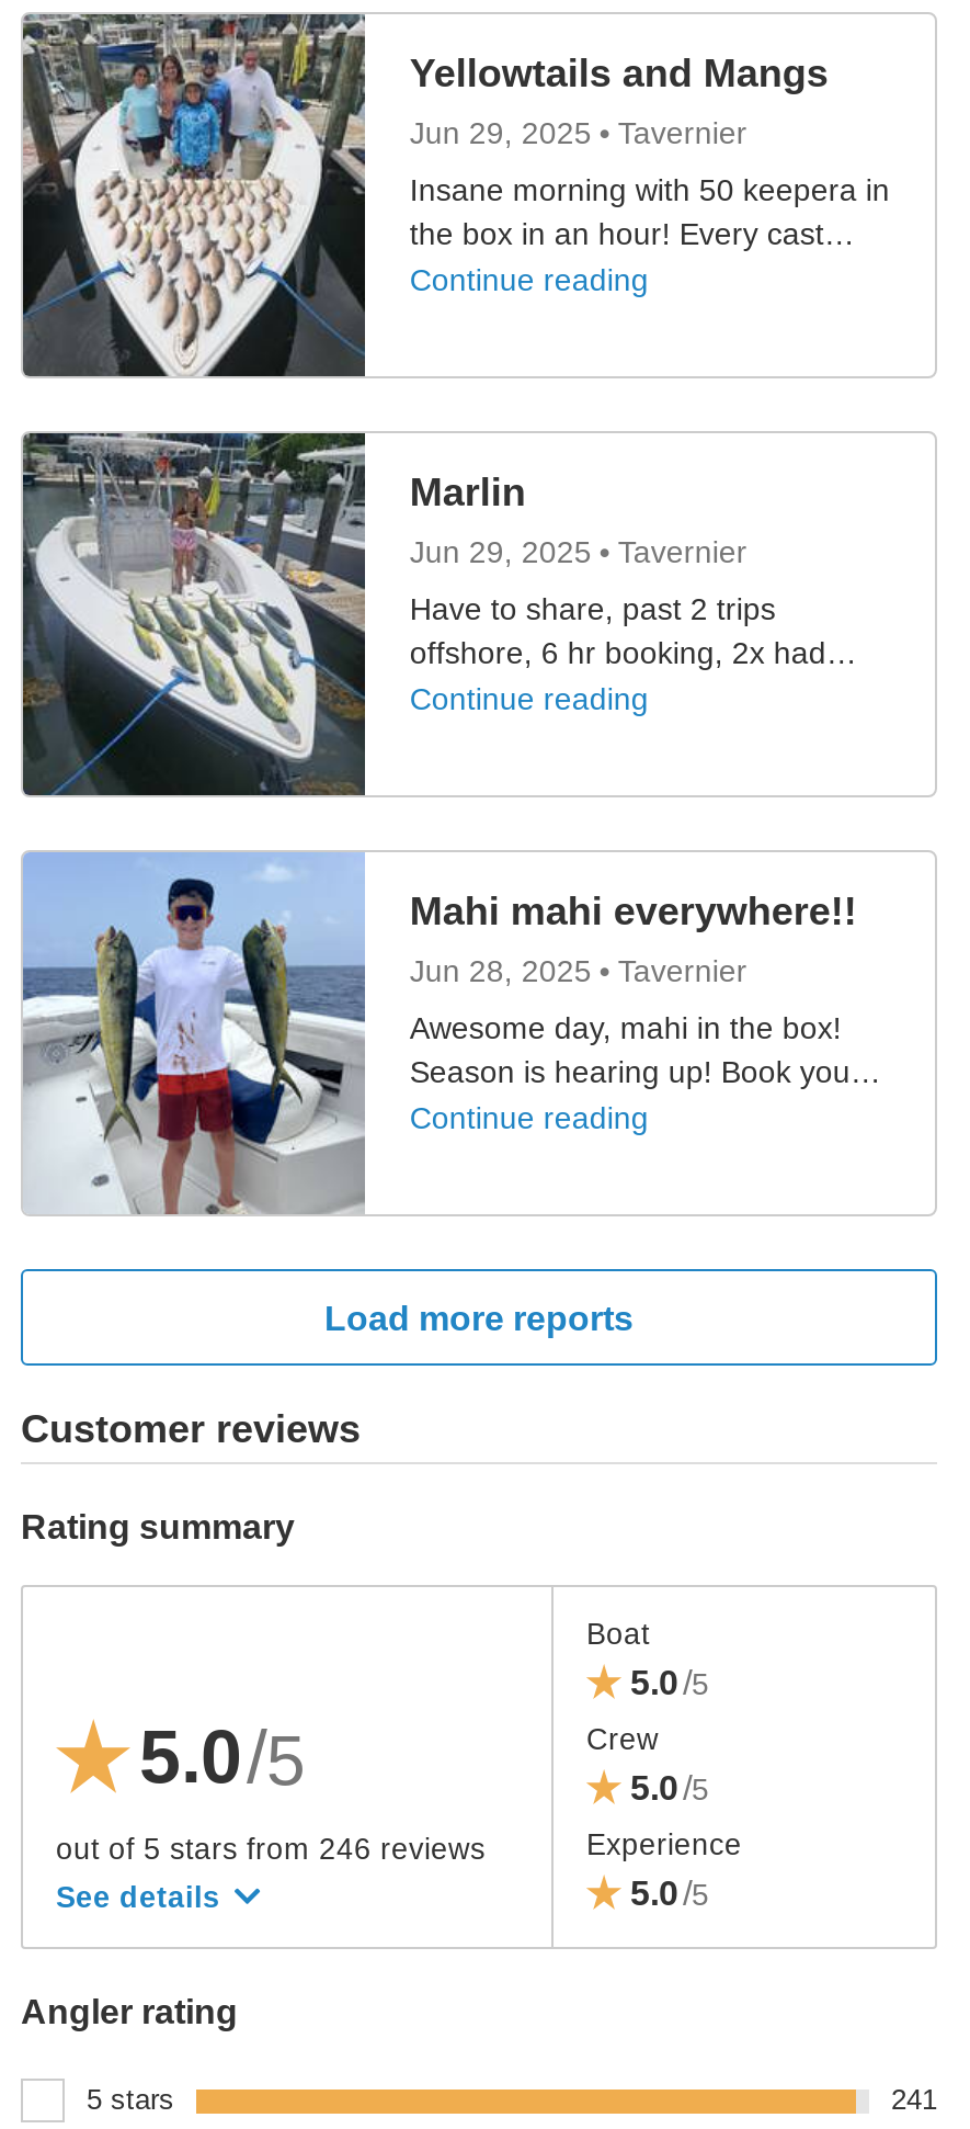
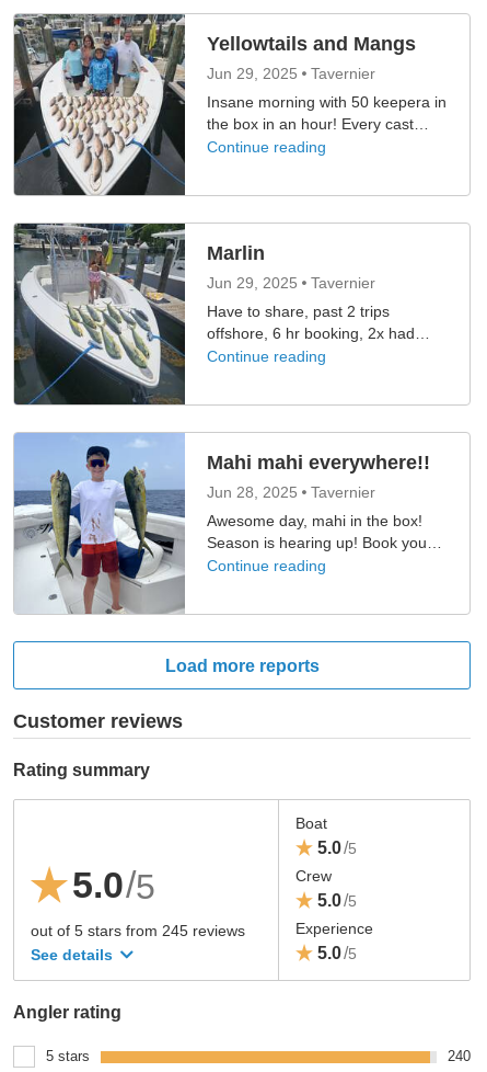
- out of 5 stars from 246 reviews
+ out of 5 stars from 245 reviews

- 241
+ 240
